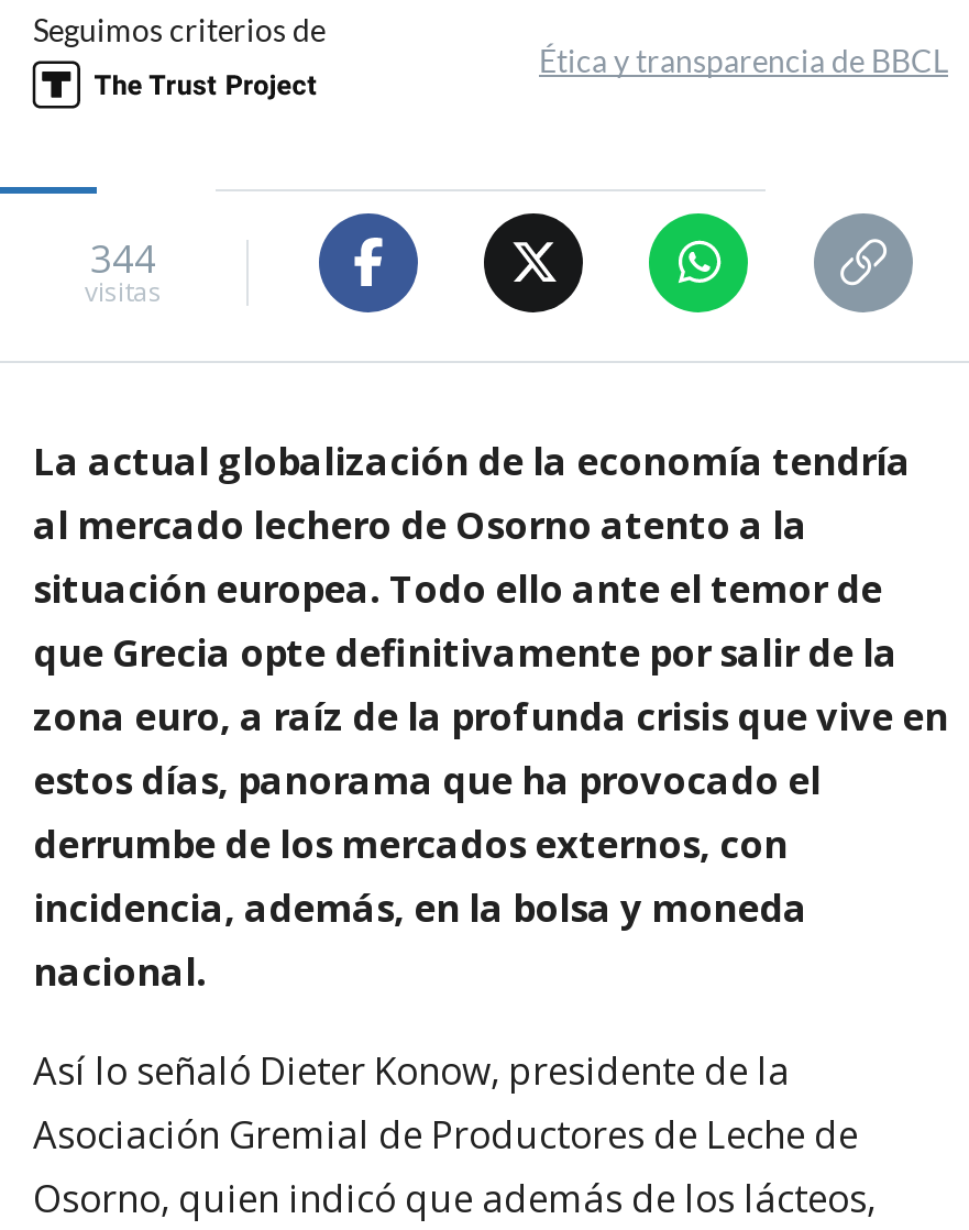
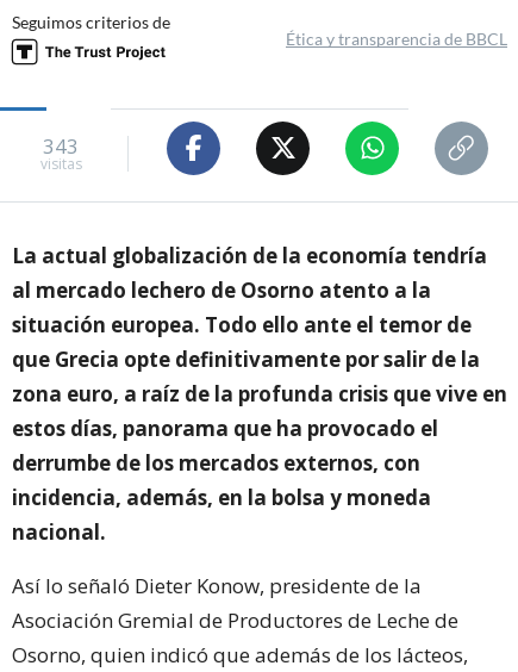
- 344
+ 343
